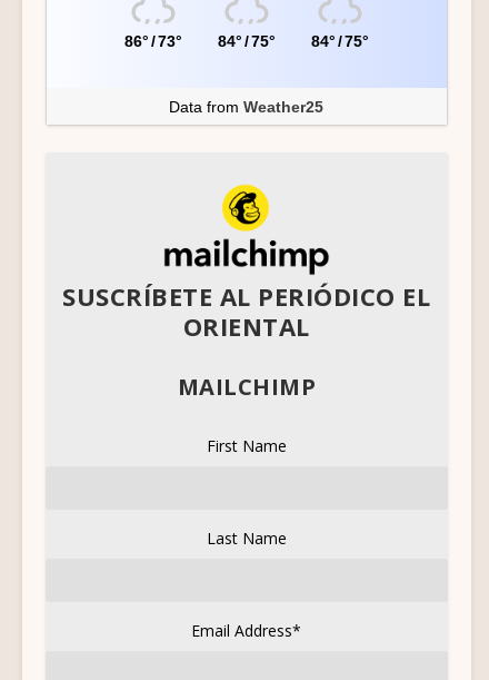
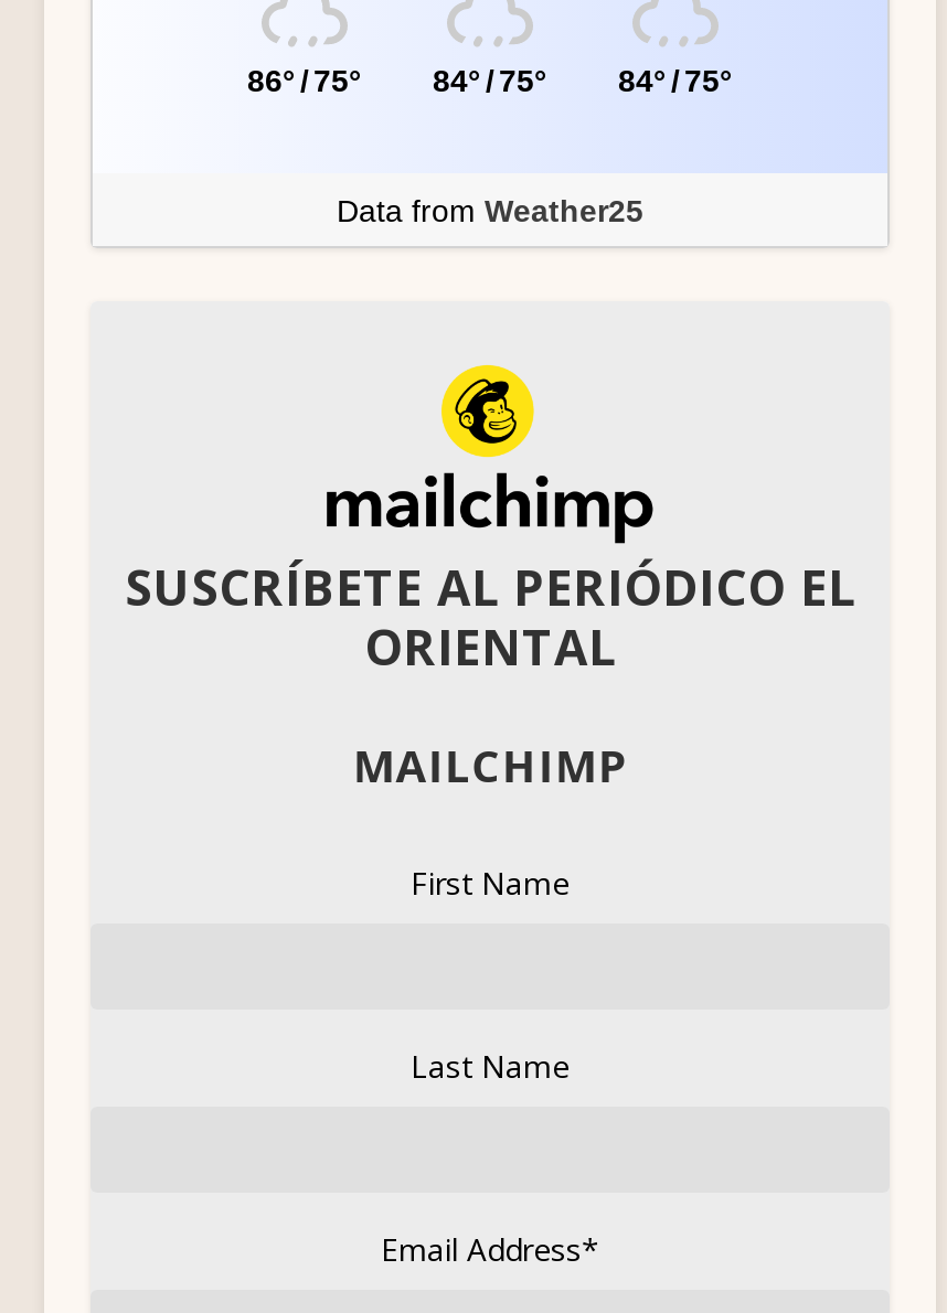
- 86° / 73°
+ 86° / 75°
